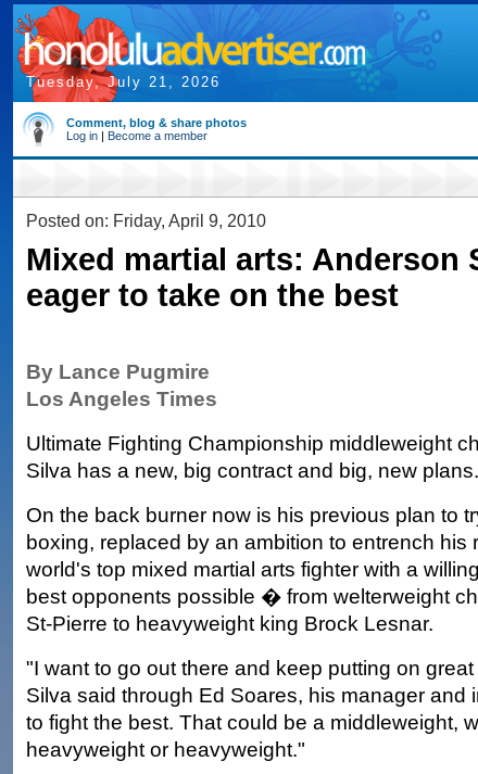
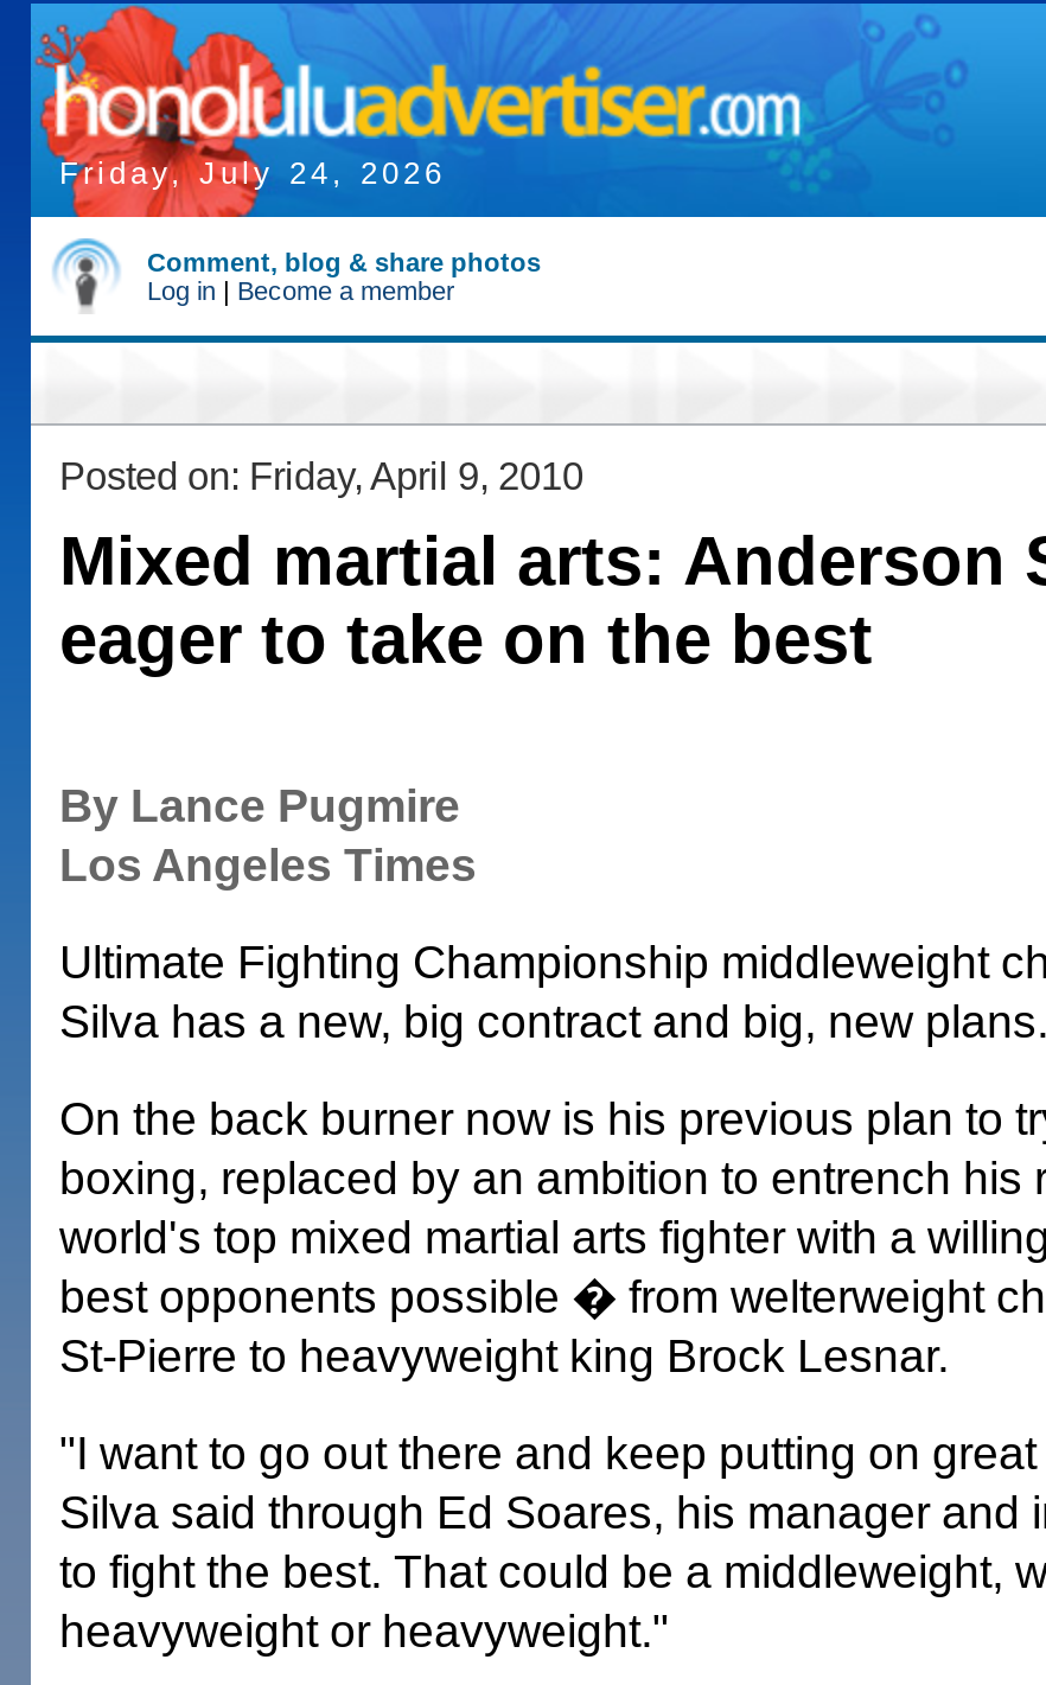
- Tuesday, July 21, 2026
+ Friday, July 24, 2026
